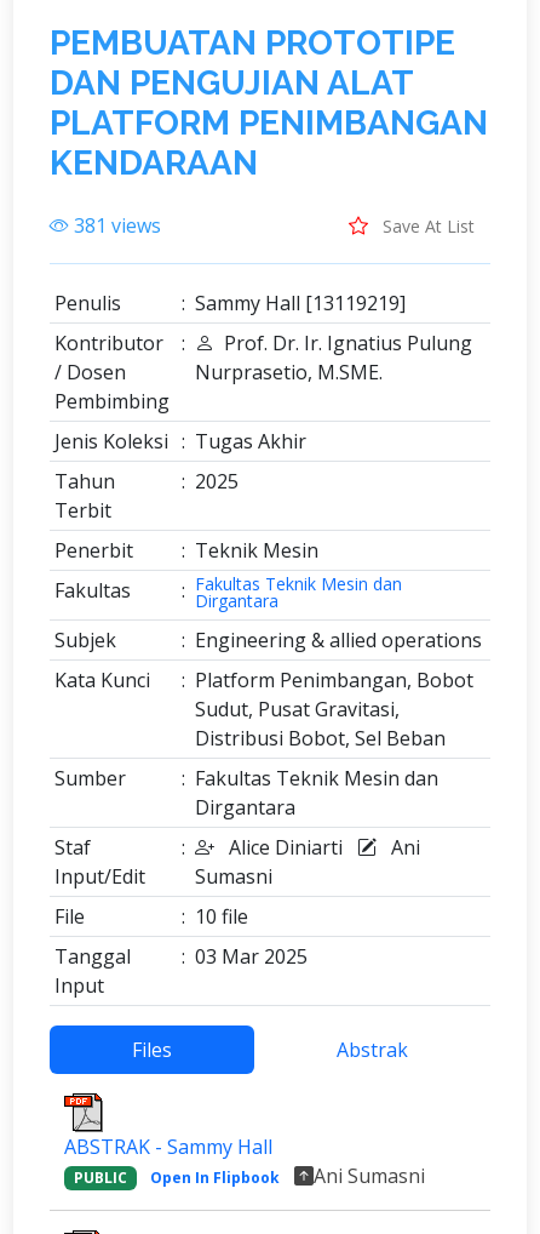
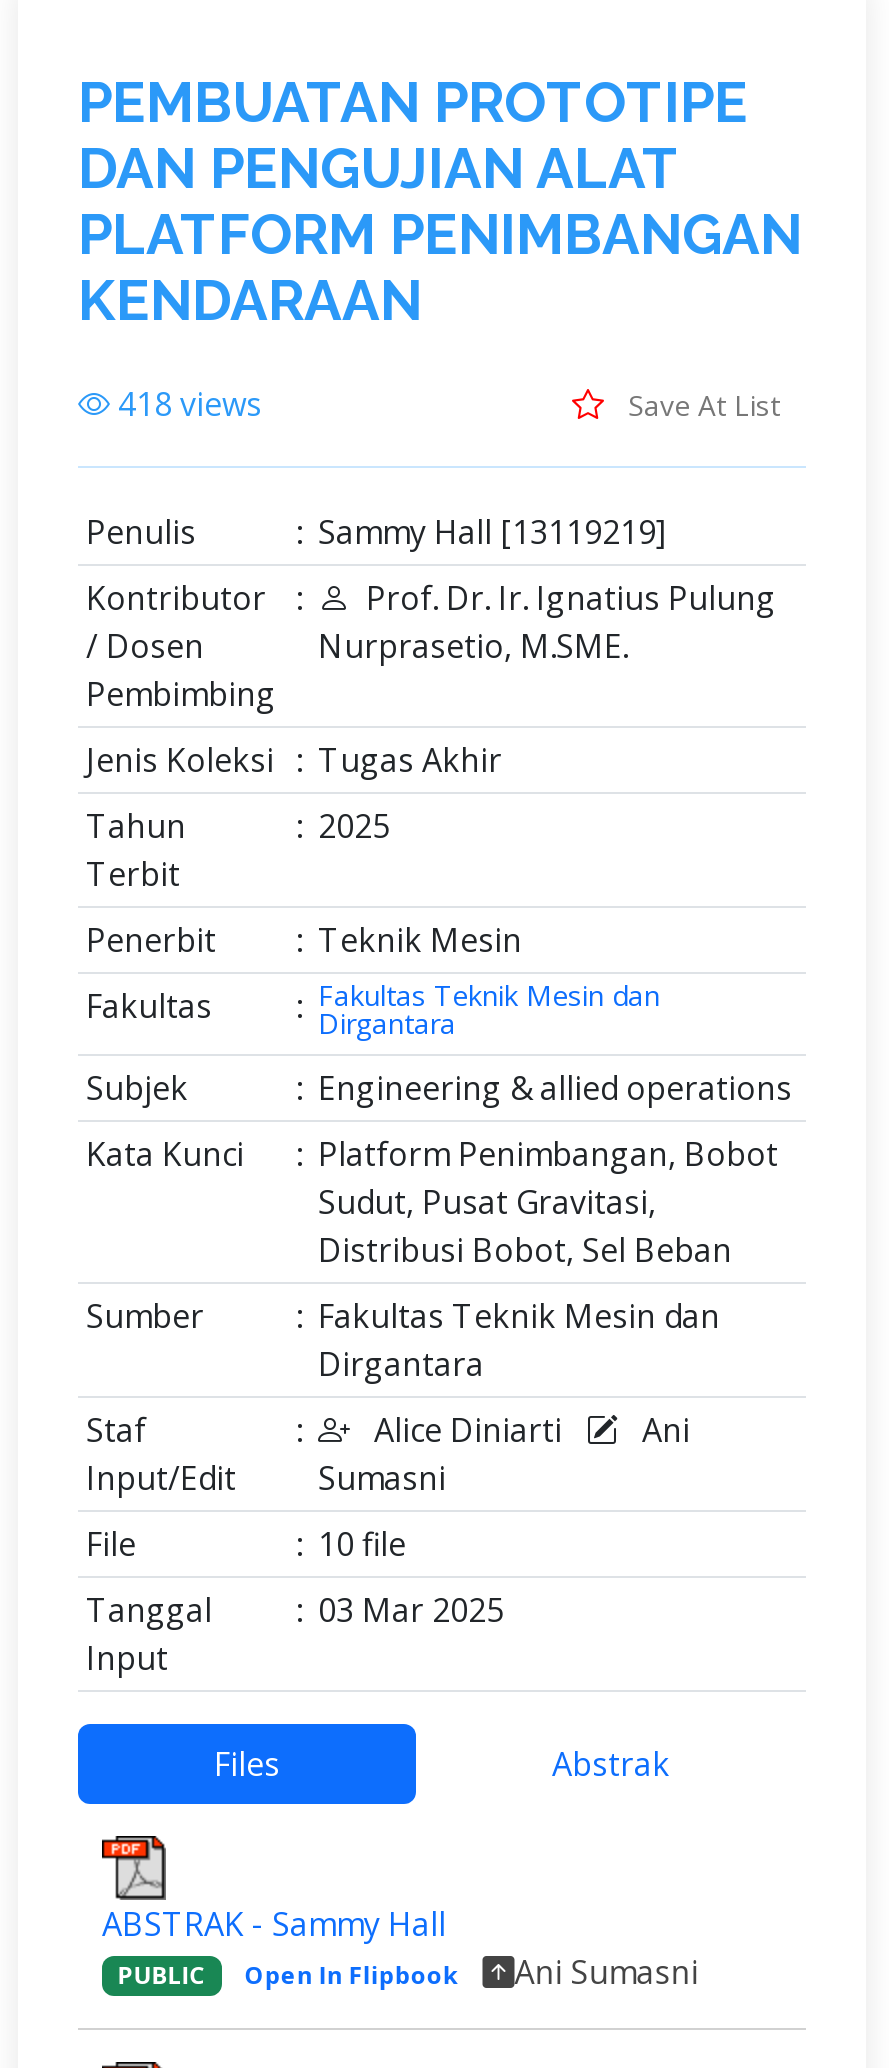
- 381 views
+ 418 views
